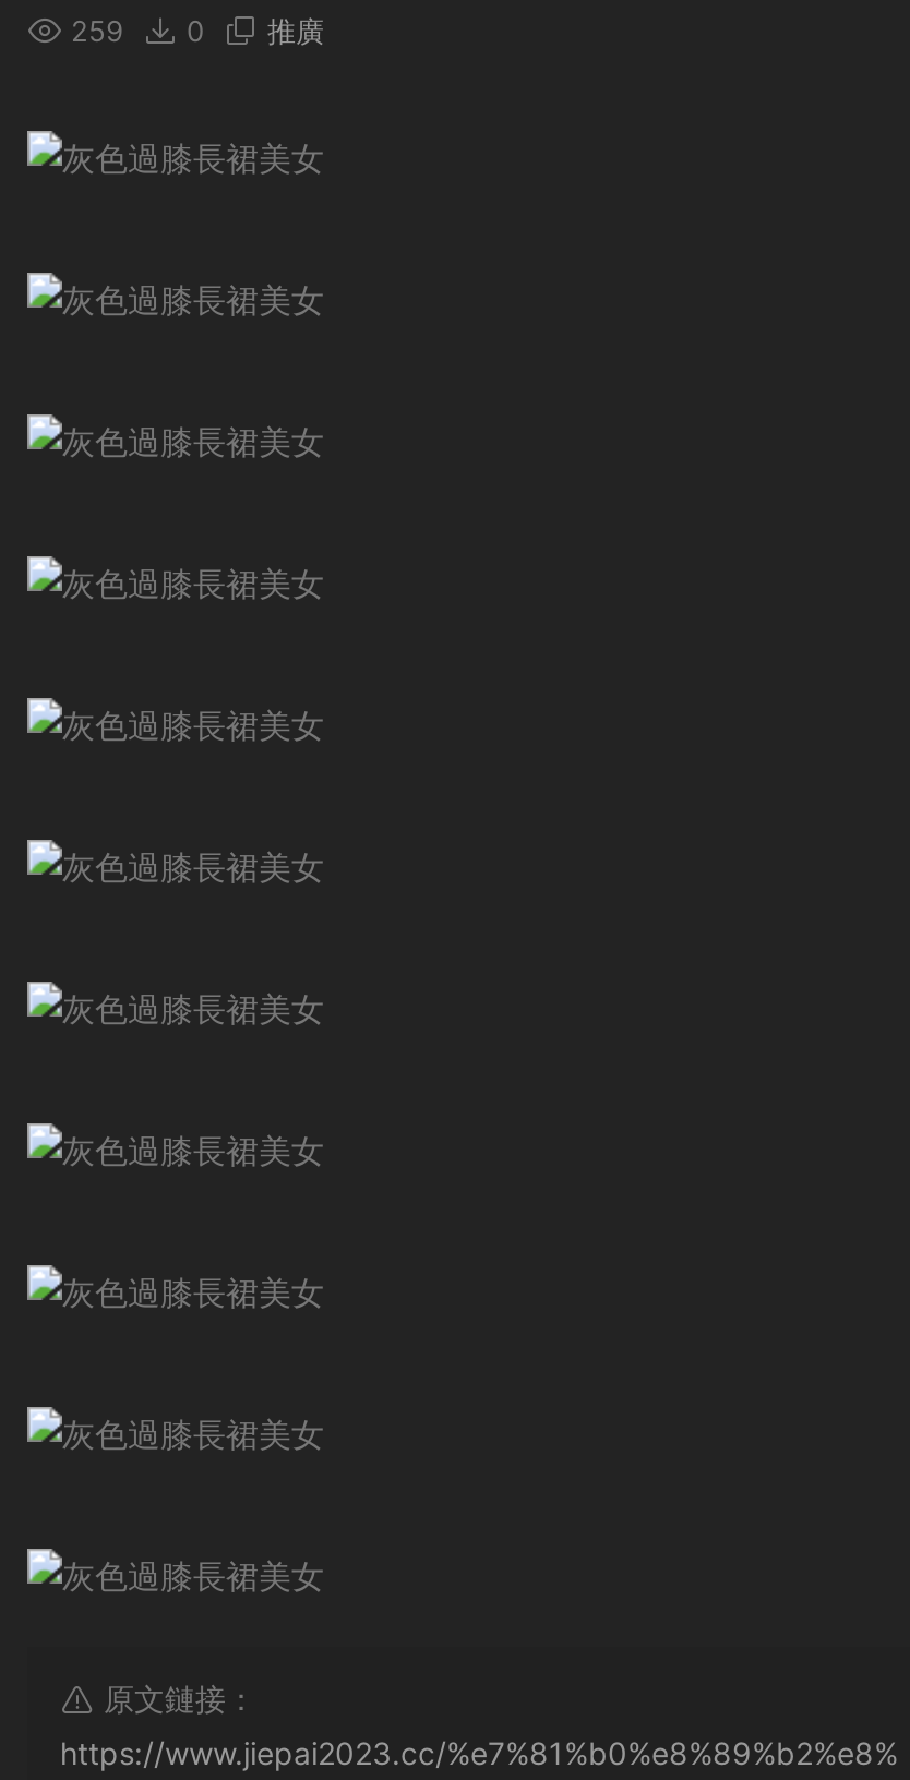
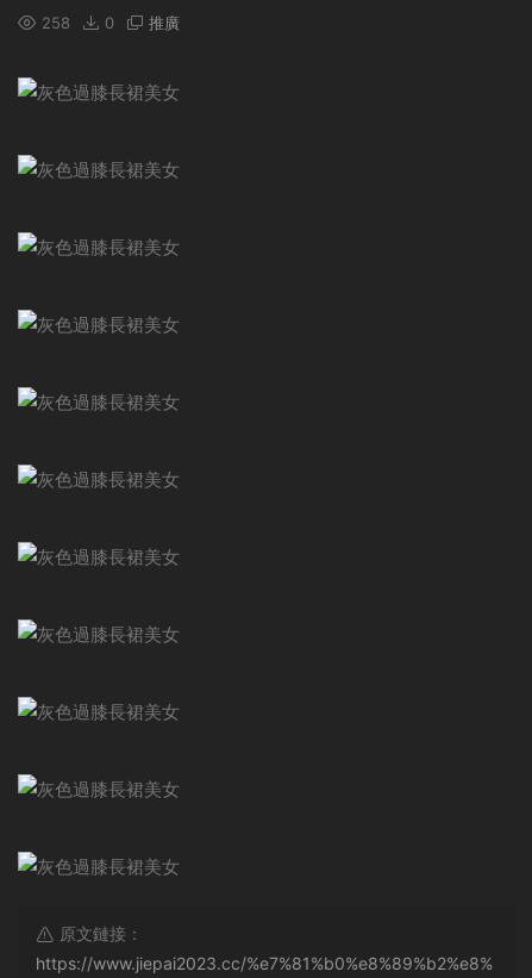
- 259 0 推廣
+ 258 0 推廣
